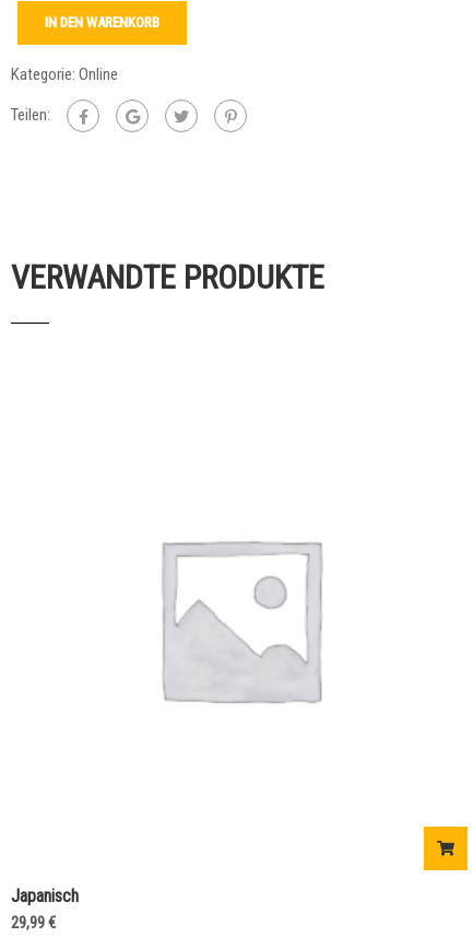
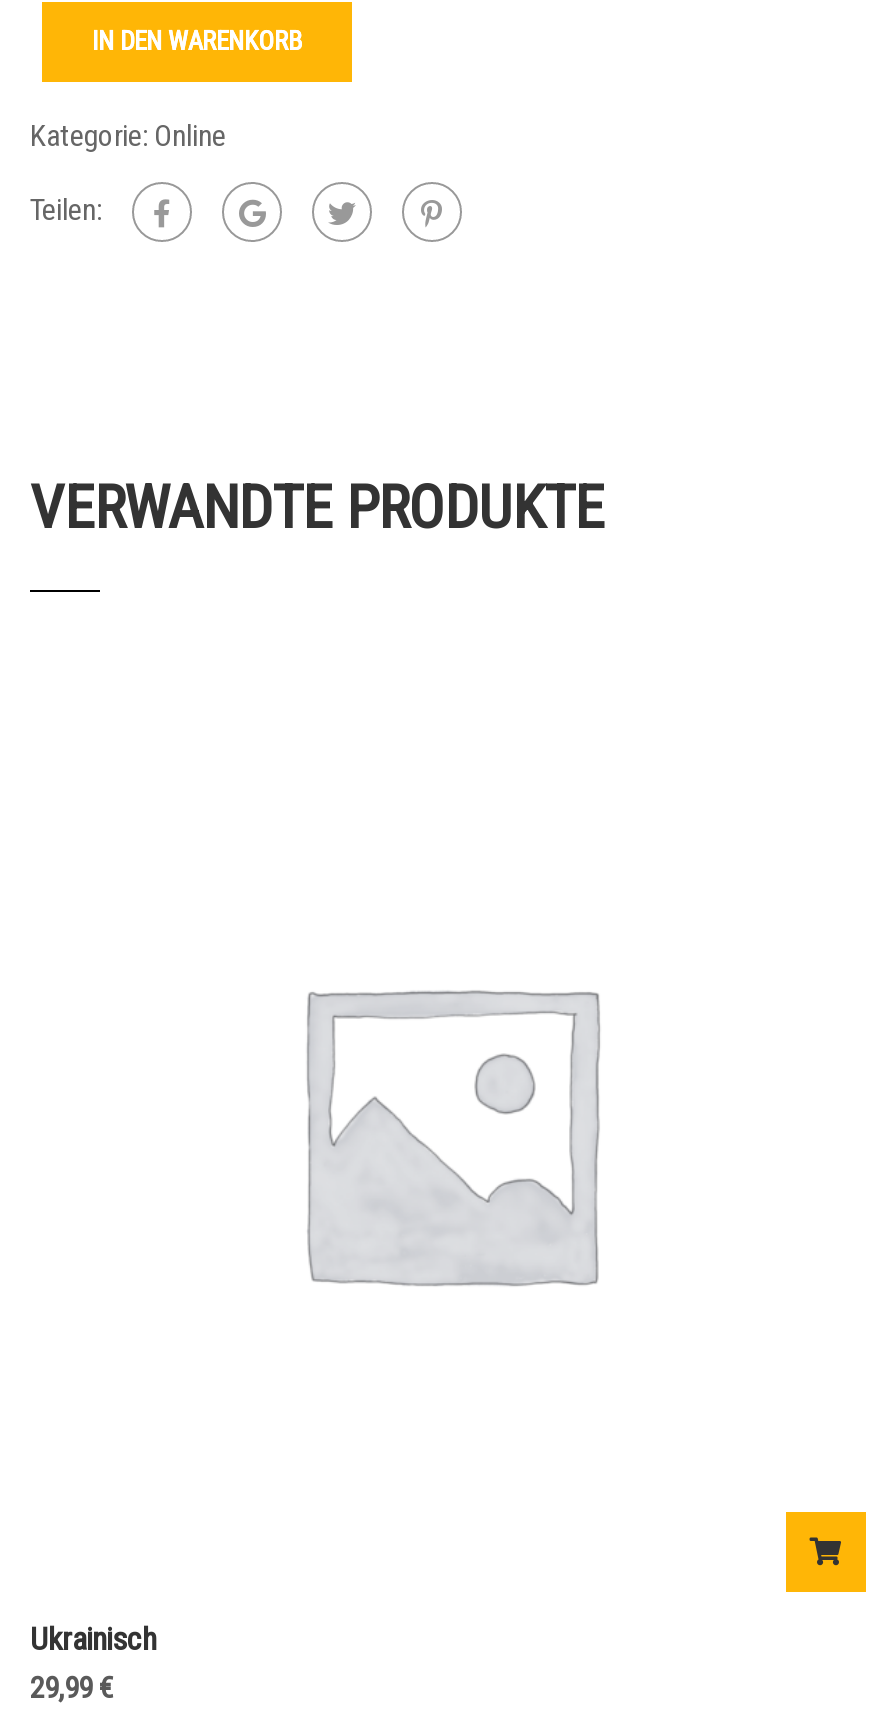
- Japanisch
+ Ukrainisch
